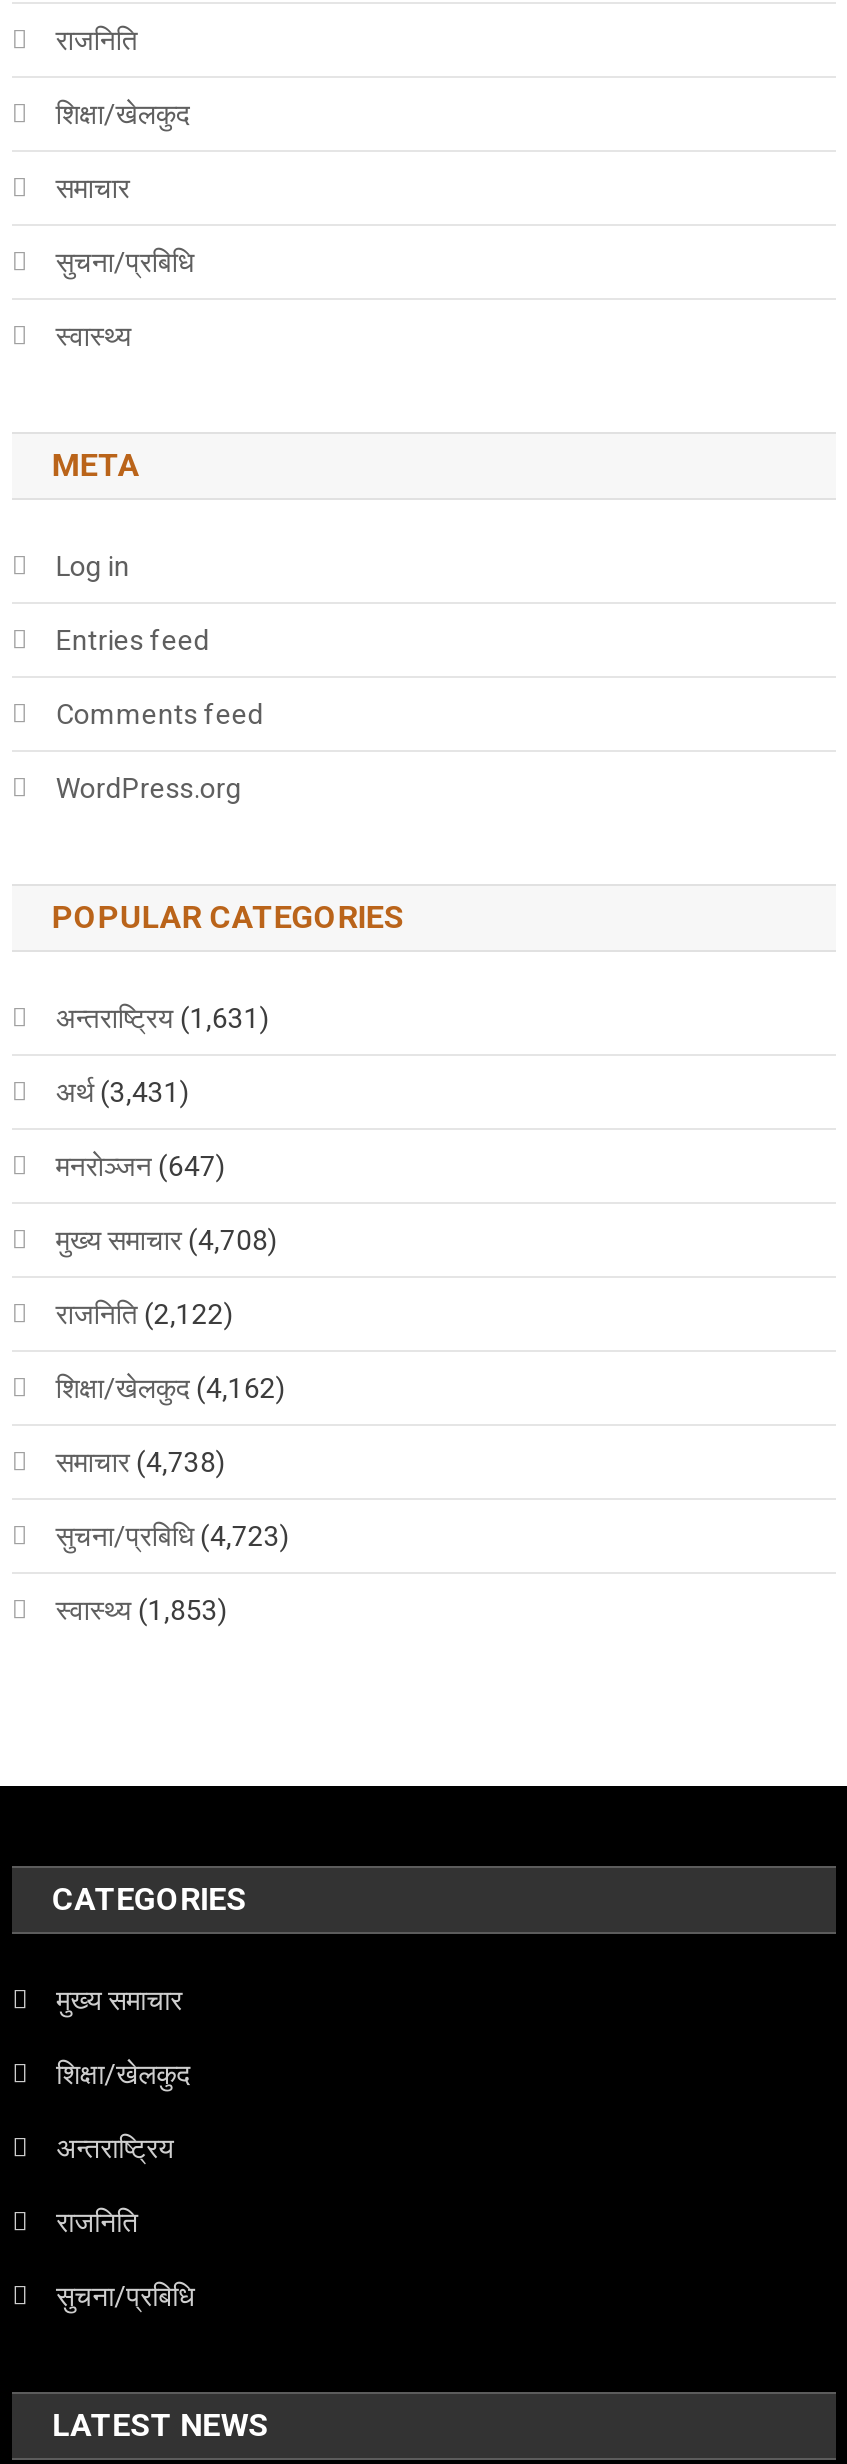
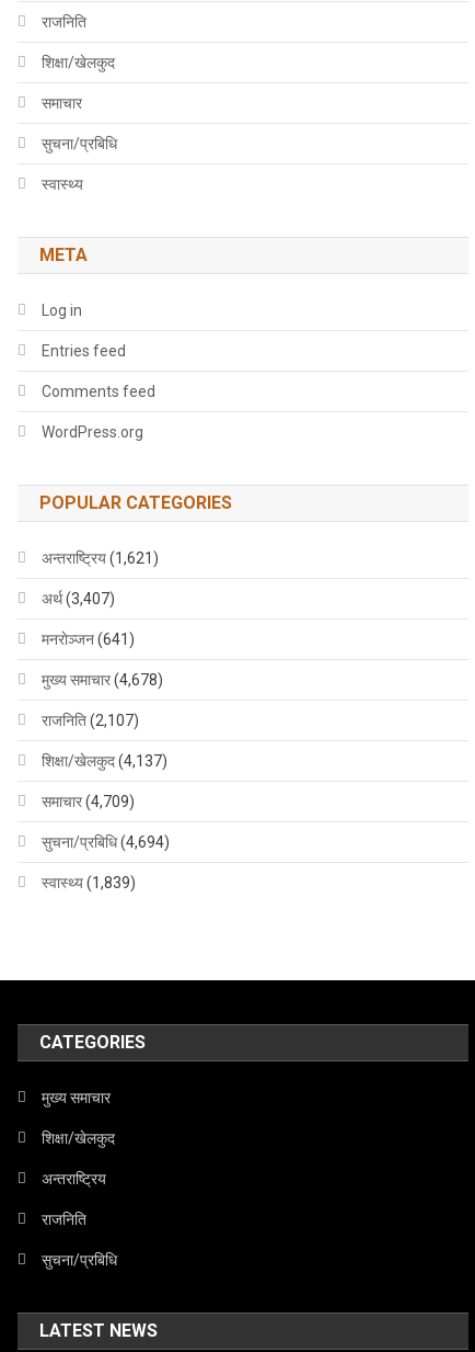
- अन्तराष्ट्रिय (1,631)
+ अन्तराष्ट्रिय (1,621)

- अर्थ (3,431)
+ अर्थ (3,407)

- मनराेञ्जन (647)
+ मनराेञ्जन (641)

- मुख्य समाचार (4,708)
+ मुख्य समाचार (4,678)

- राजनिति (2,122)
+ राजनिति (2,107)

- शिक्षा/खेलकुद (4,162)
+ शिक्षा/खेलकुद (4,137)

- समाचार (4,738)
+ समाचार (4,709)

- सुचना/प्रबिधि (4,723)
+ सुचना/प्रबिधि (4,694)

- स्वास्थ्य (1,853)
+ स्वास्थ्य (1,839)
